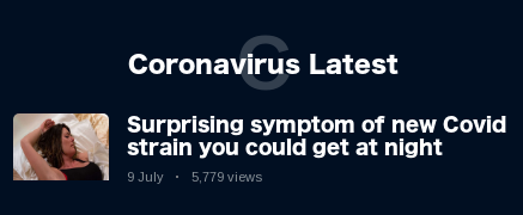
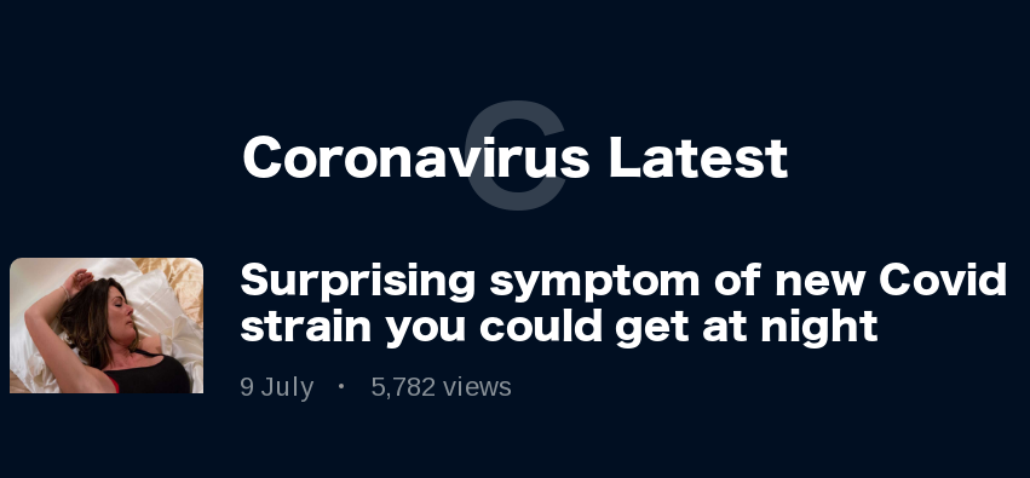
- 9 July 5,779 views
+ 9 July 5,782 views
